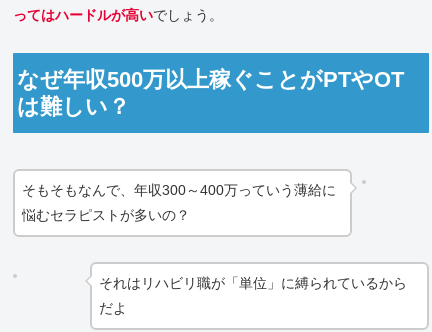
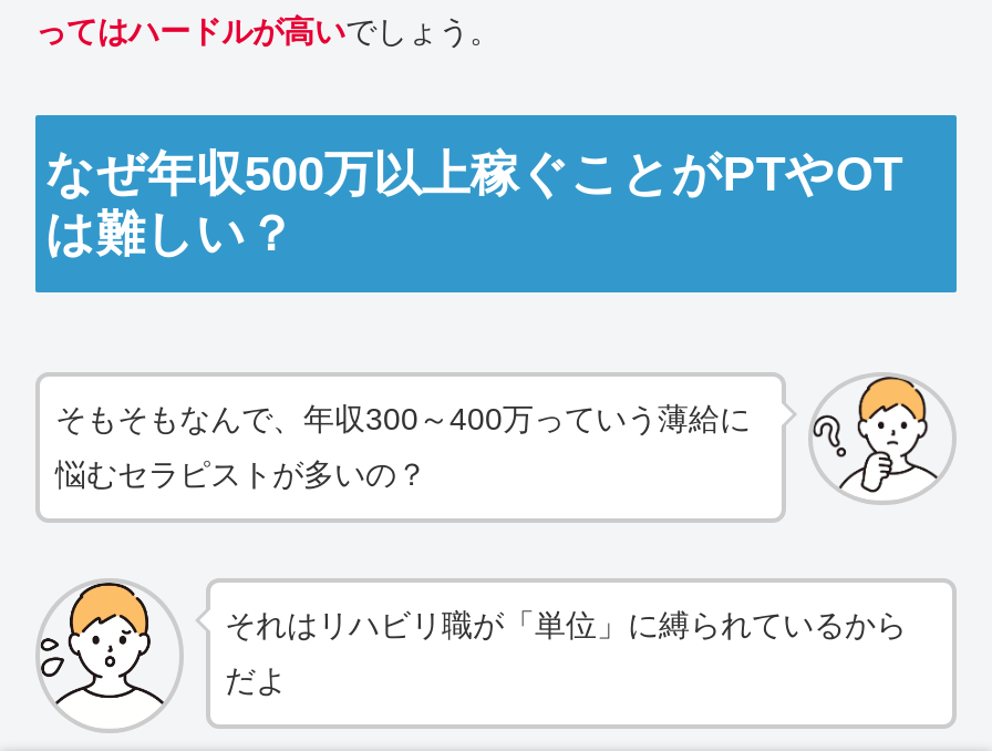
+ [image]

+ [image]
